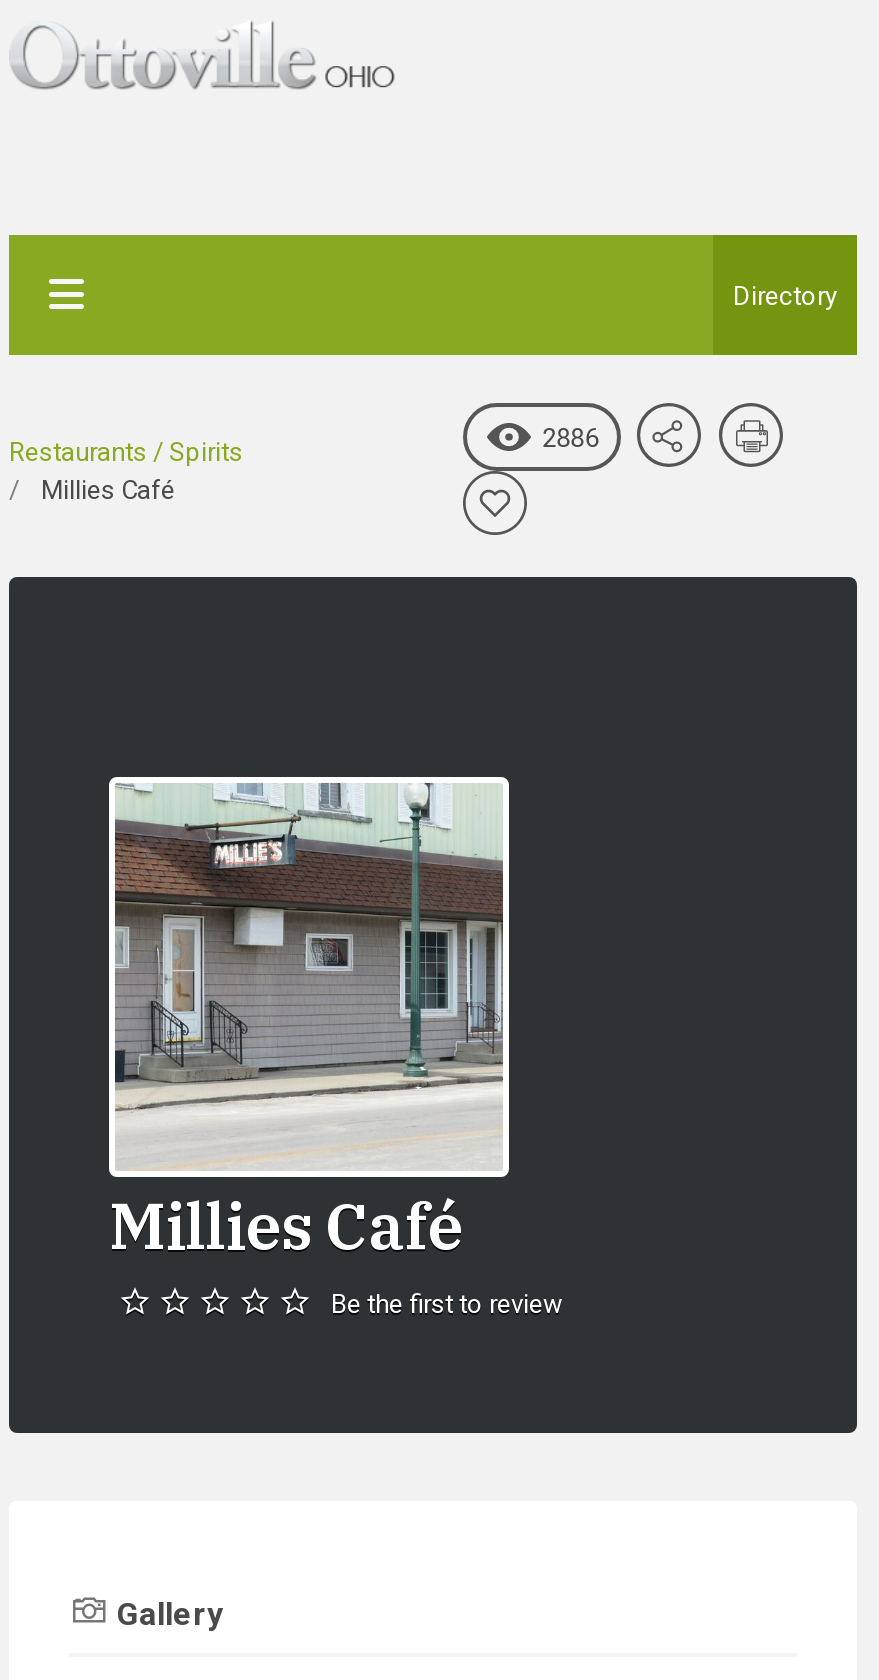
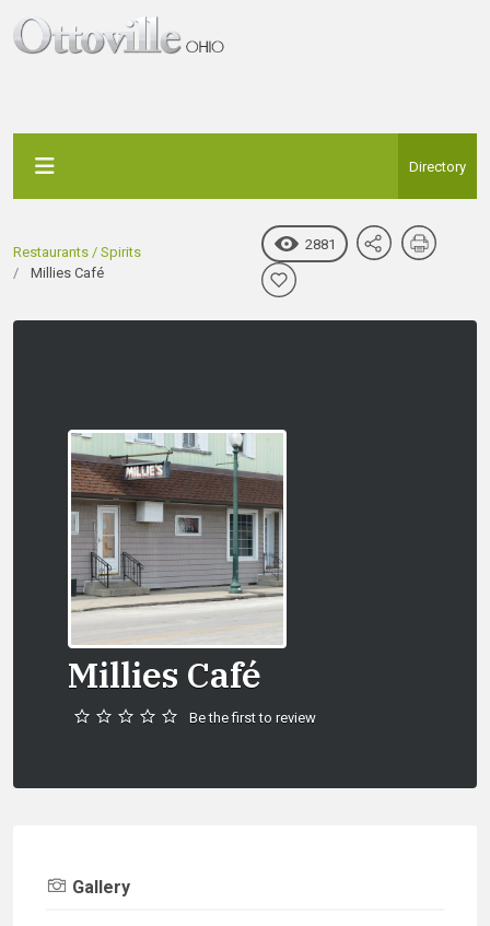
- 2886
+ 2881
